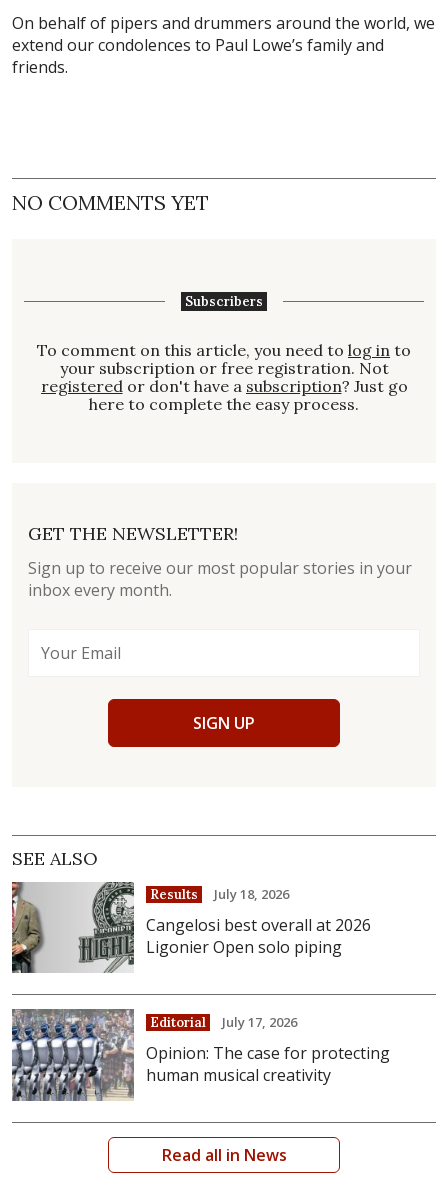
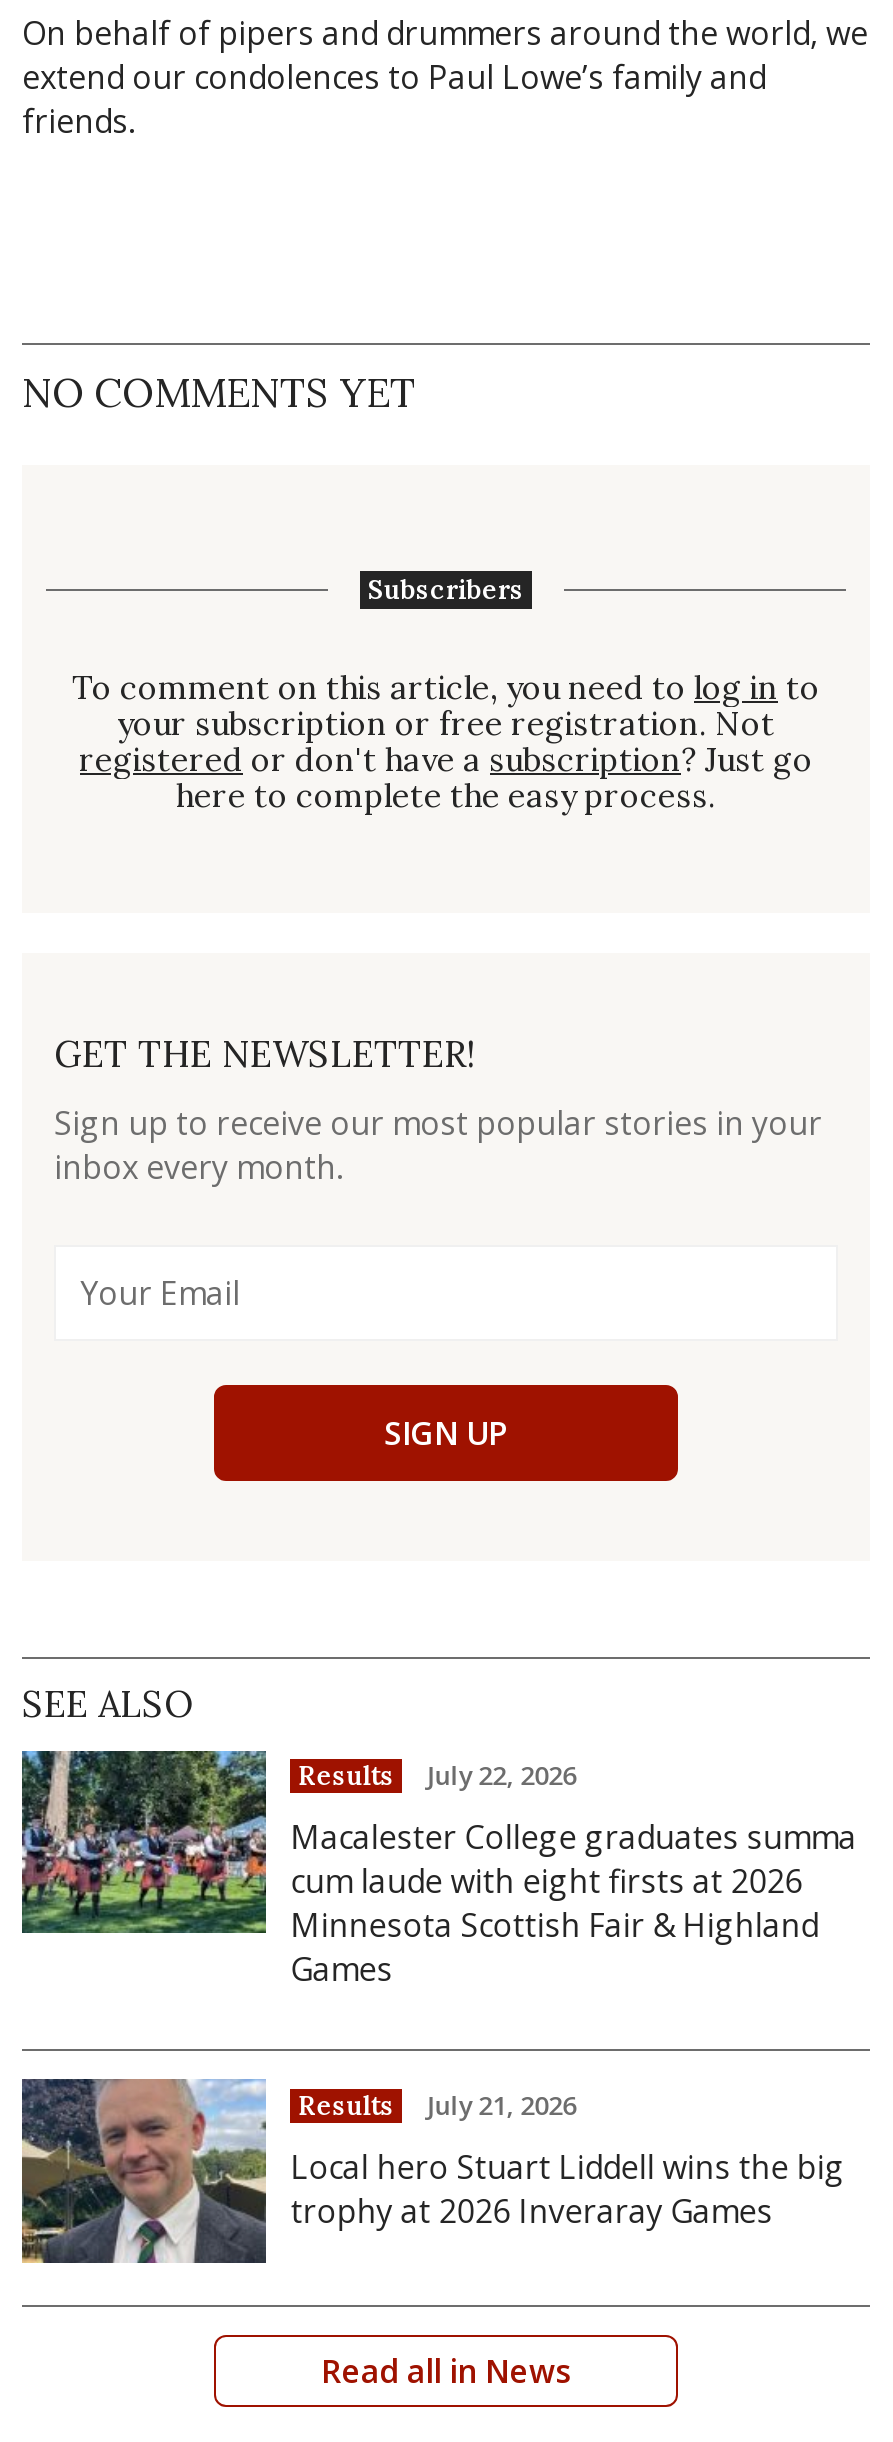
- [image]
- Cangelosi best overall at 2026
- Ligonier Open solo piping
+ [image]
+ Macalester College graduates summa
+ cum laude with eight firsts at 2026
+ Minnesota Scottish Fair & Highland
+ Games

- Results July 18, 2026
+ Results July 22, 2026

- [image]
- Opinion: The case for protecting
- human musical creativity
+ [image]
+ Local hero Stuart Liddell wins the big
+ trophy at 2026 Inveraray Games

- Editorial
- July 17, 2026
+ Results
+ July 21, 2026
